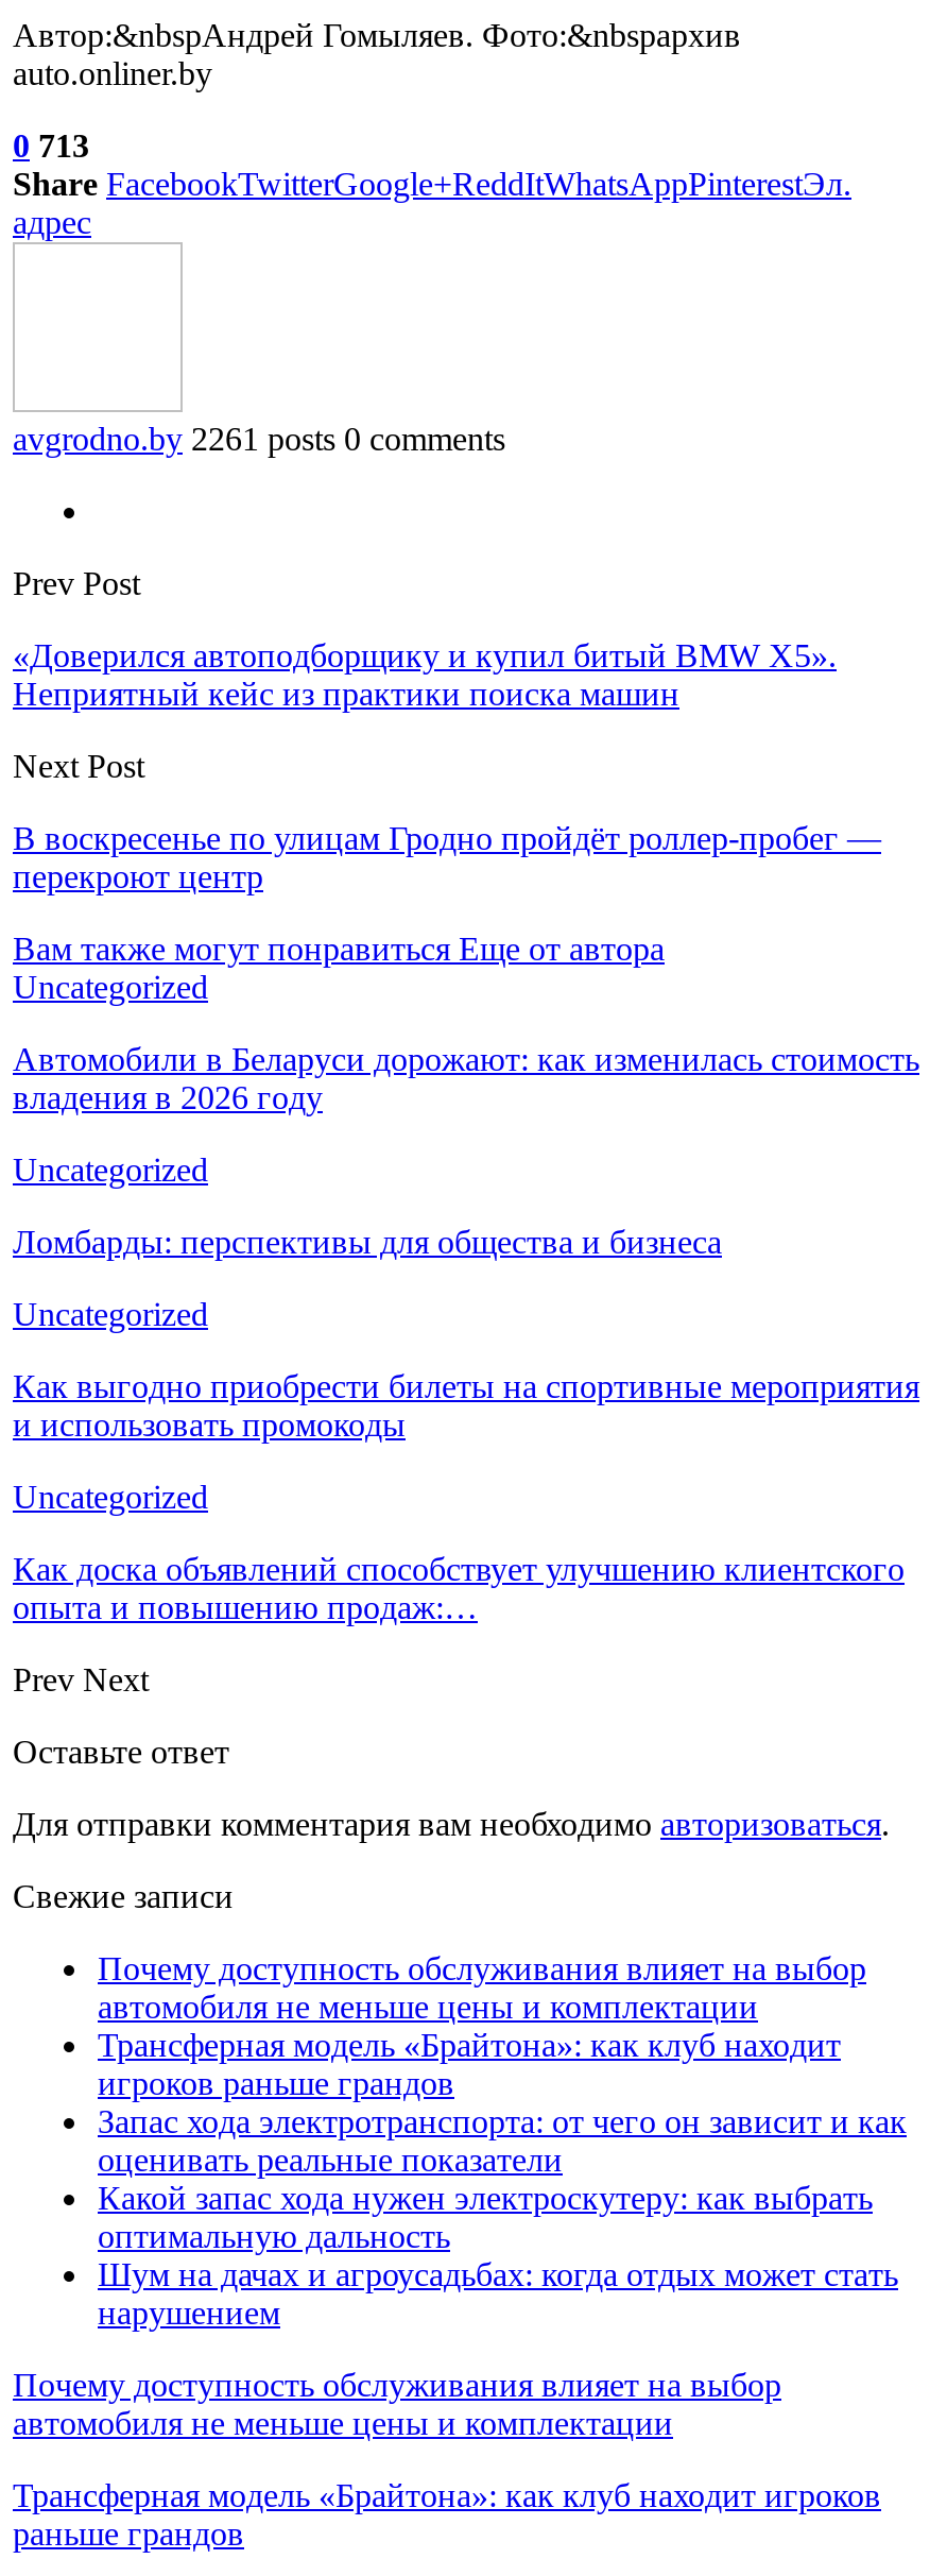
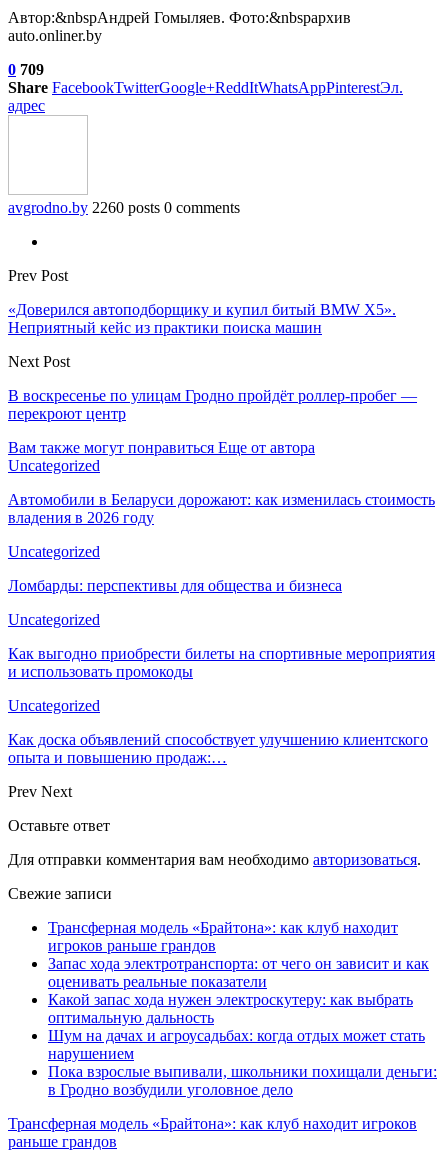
- 0 713
+ 0 709

- avgrodno.by 2261 posts 0 comments
+ avgrodno.by 2260 posts 0 comments

- Почему доступность обслуживания влияет на выбор
- автомобиля не меньше цены и комплектации

- Почему доступность обслуживания влияет на выбор
- автомобиля не меньше цены и комплектации
+ Пока взрослые выпивали, школьники похищали деньги:
+ в Гродно возбудили уголовное дело
